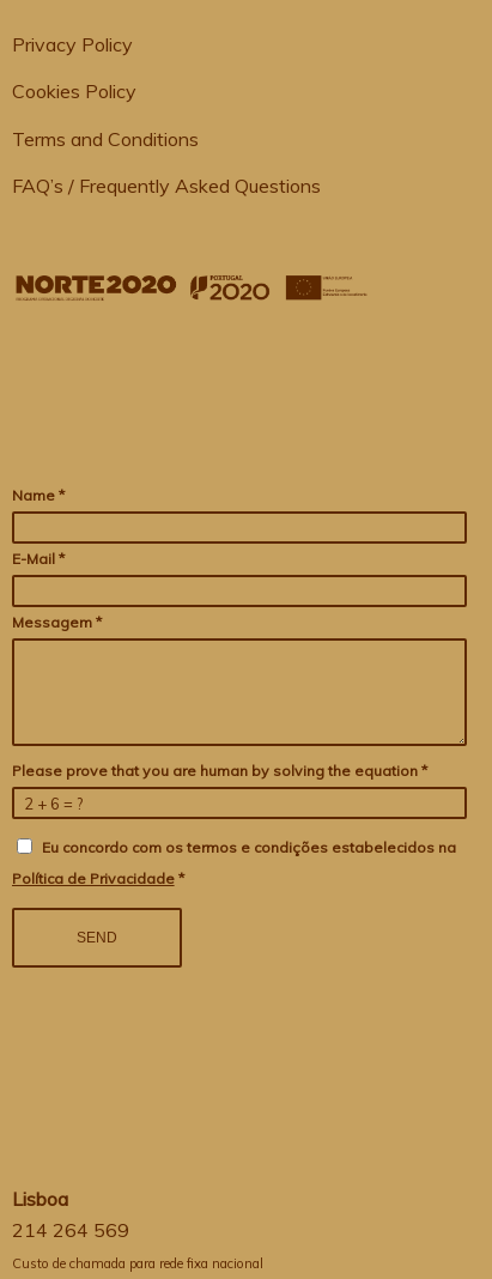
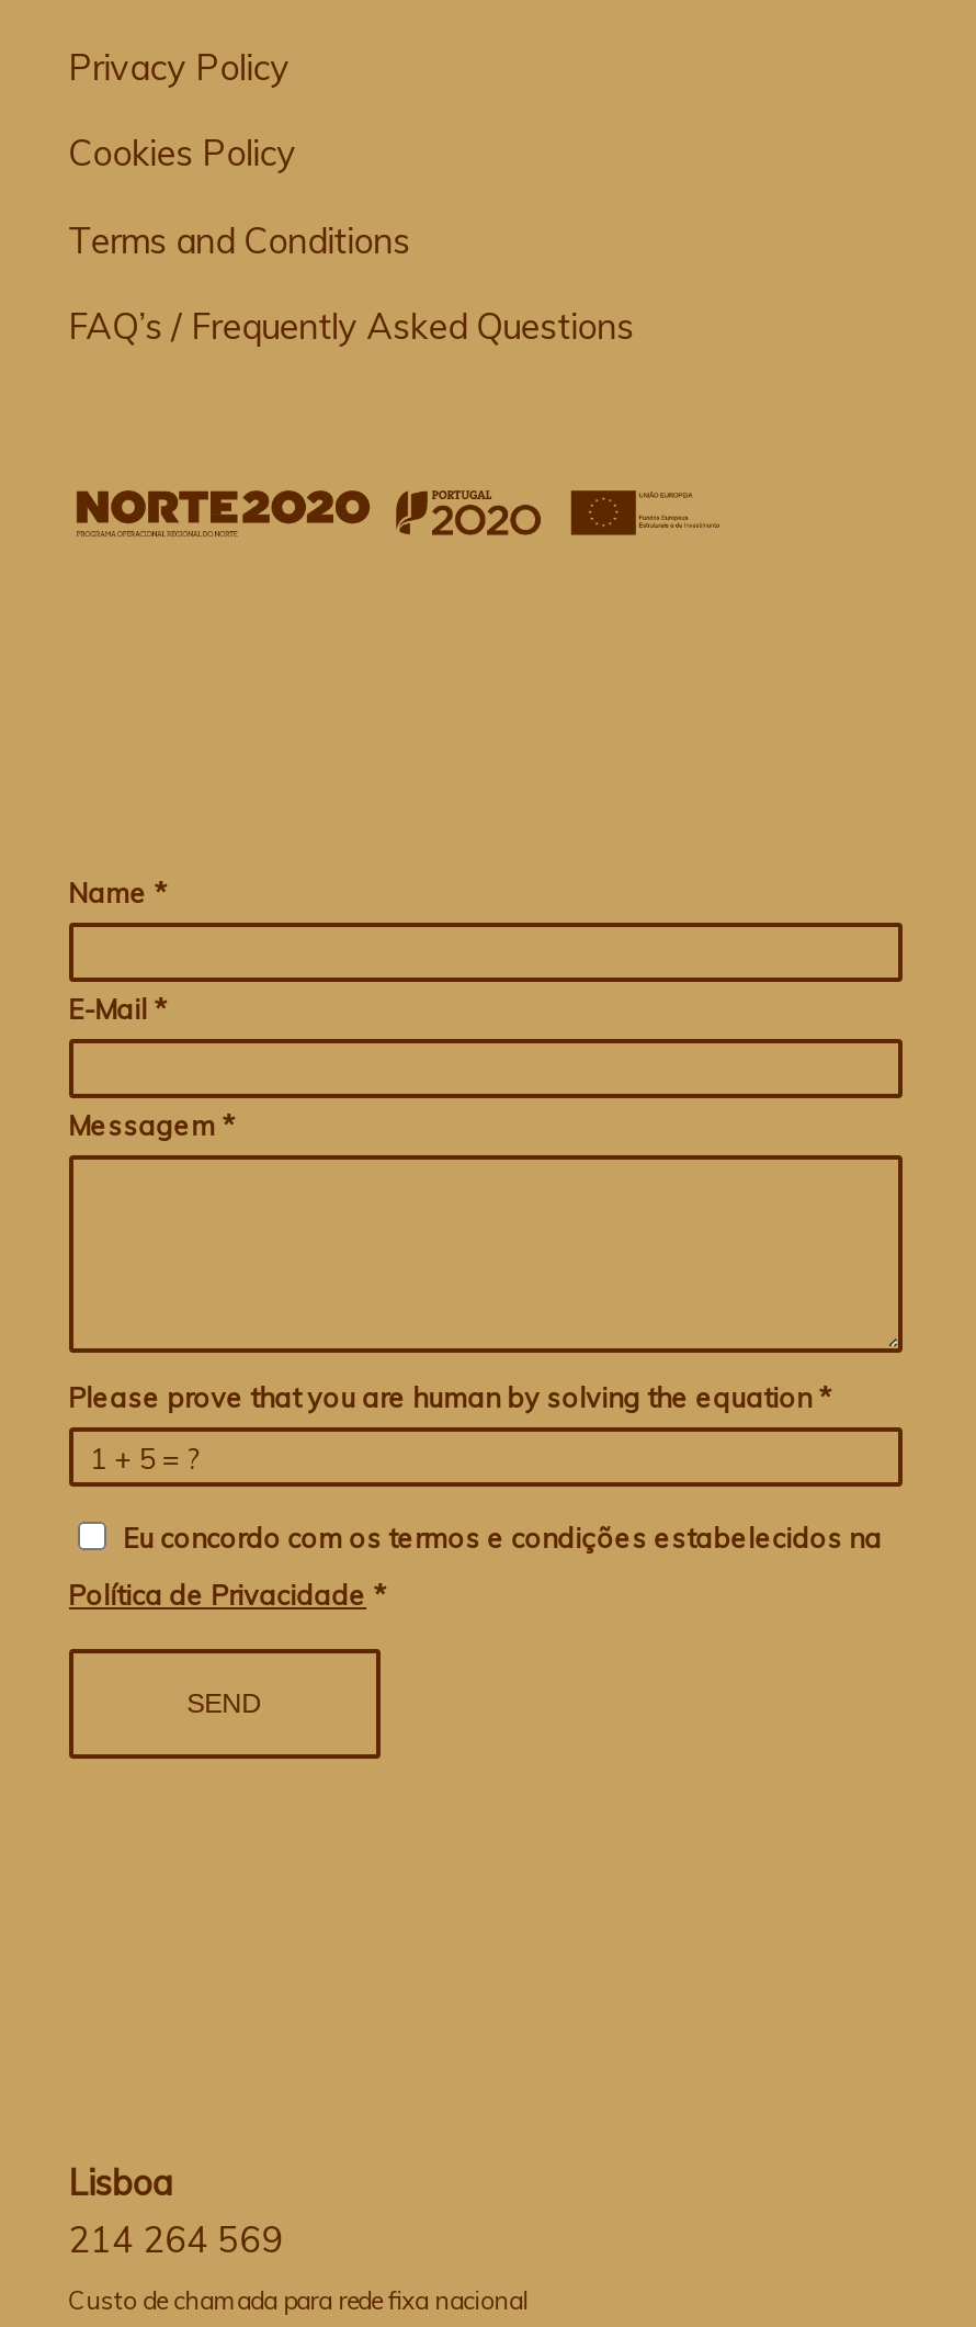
- 2 + 6 = ?
+ 1 + 5 = ?
